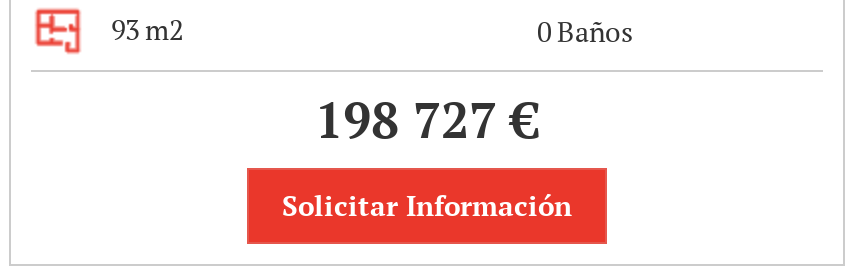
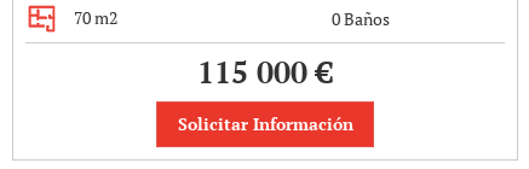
- 93 m2
+ 70 m2

- 198 727 €
+ 115 000 €
